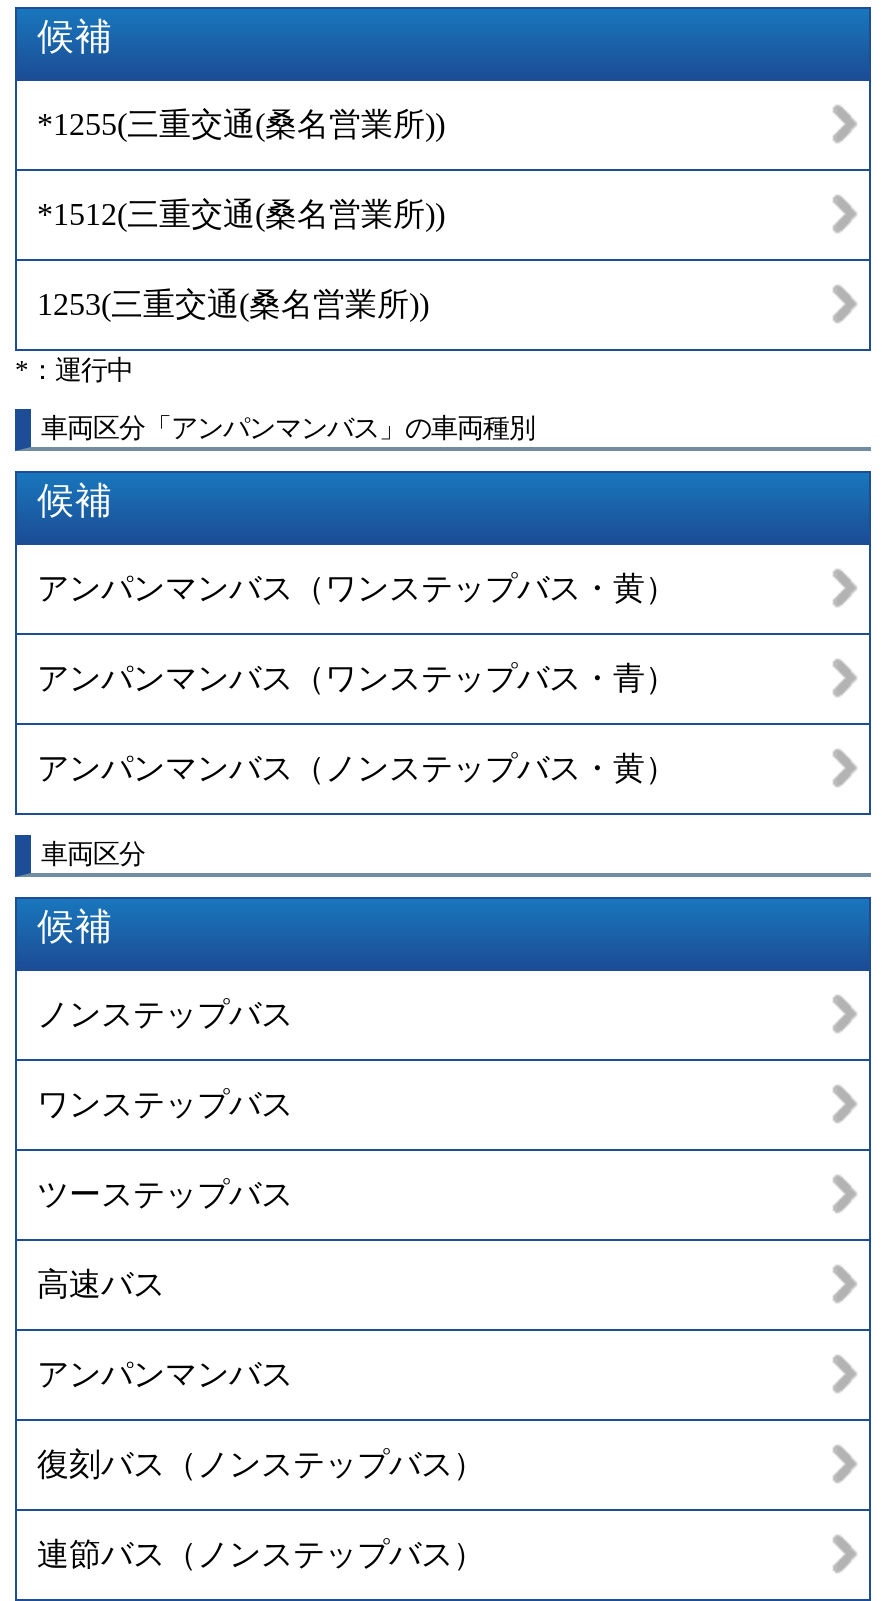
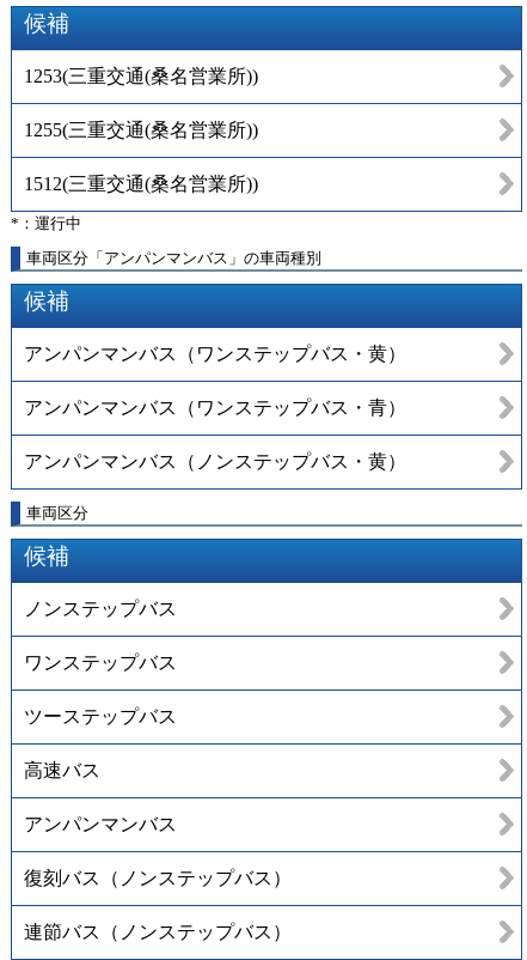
- *1255(三重交通(桑名営業所))
- *1512(三重交通(桑名営業所))

moved up: 1253(三重交通(桑名営業所))

+ 1255(三重交通(桑名営業所))
+ 1512(三重交通(桑名営業所))
